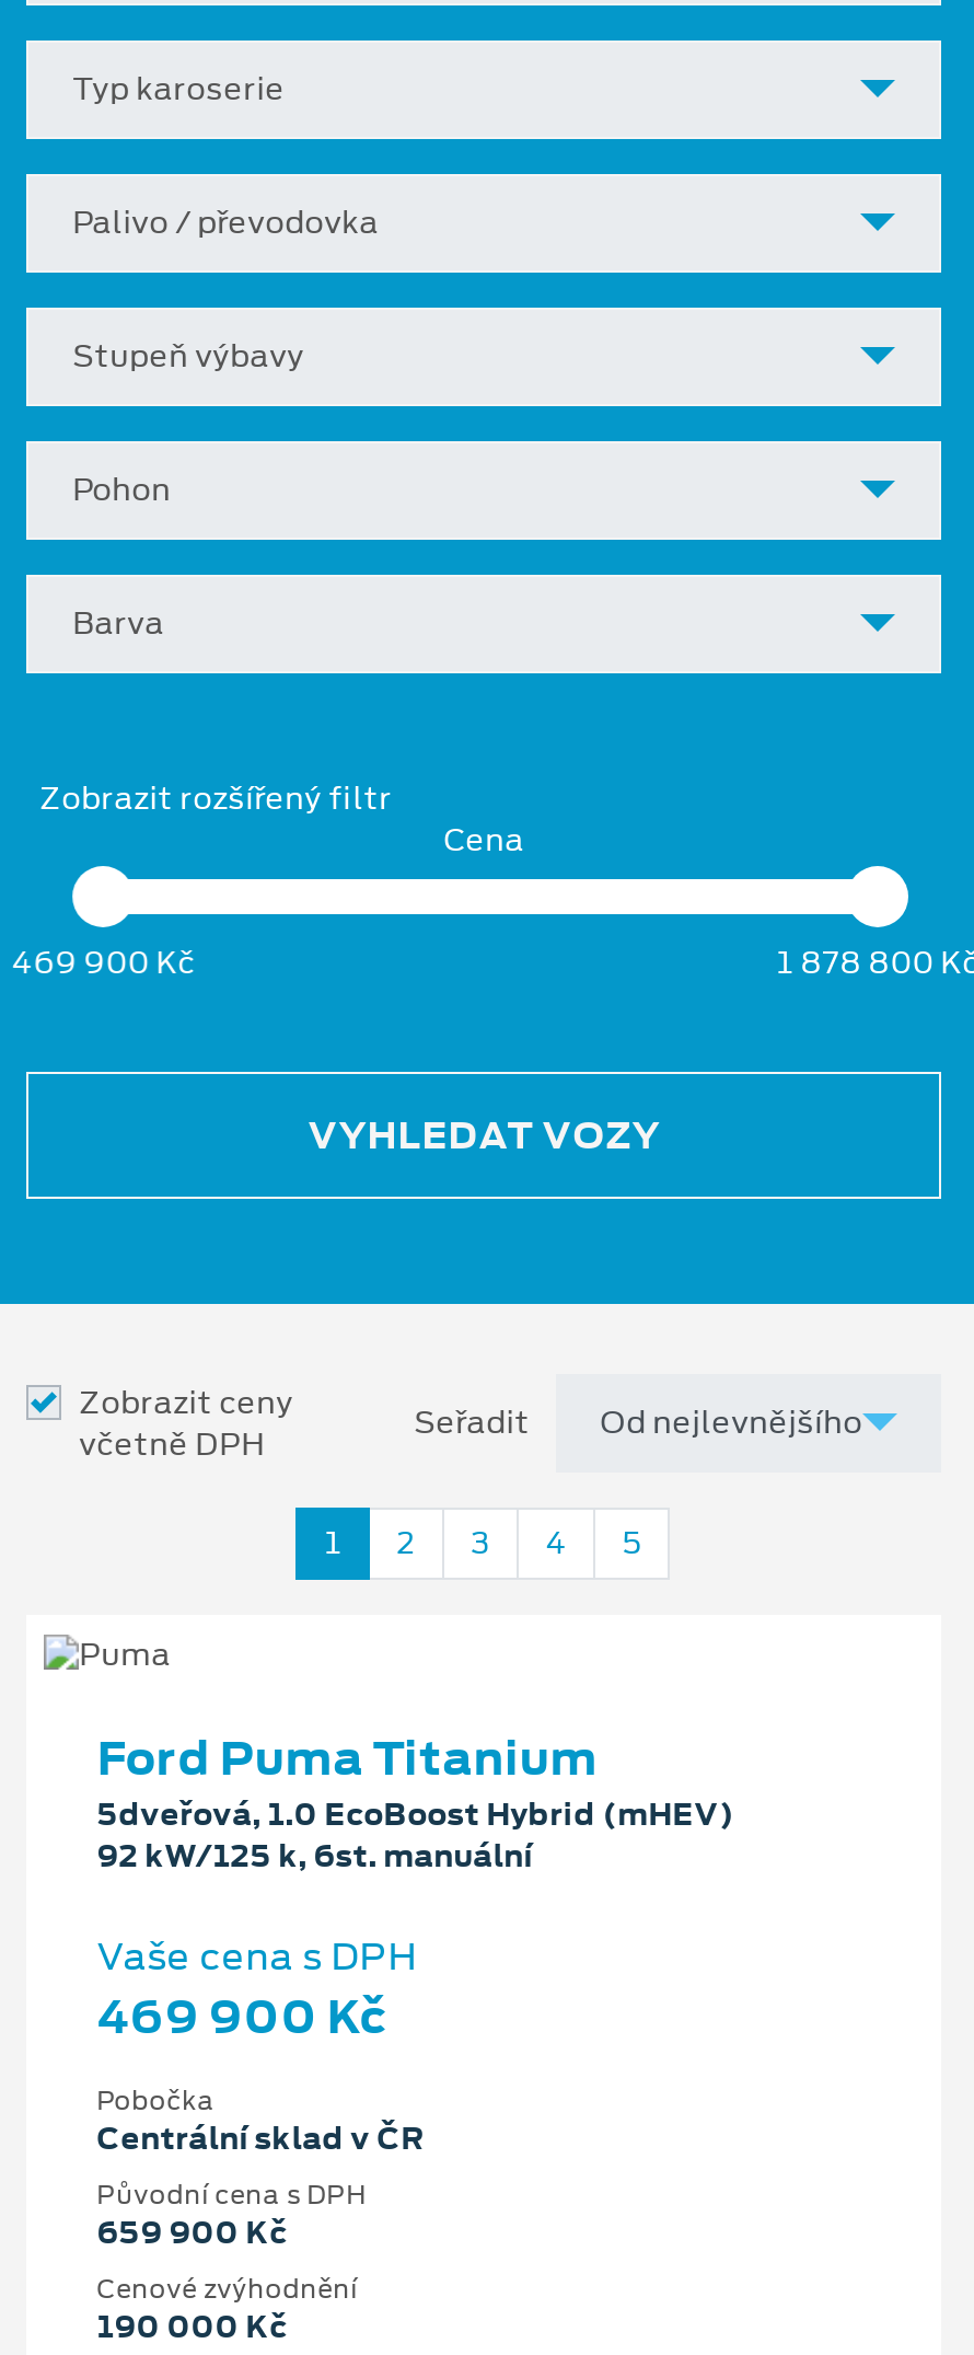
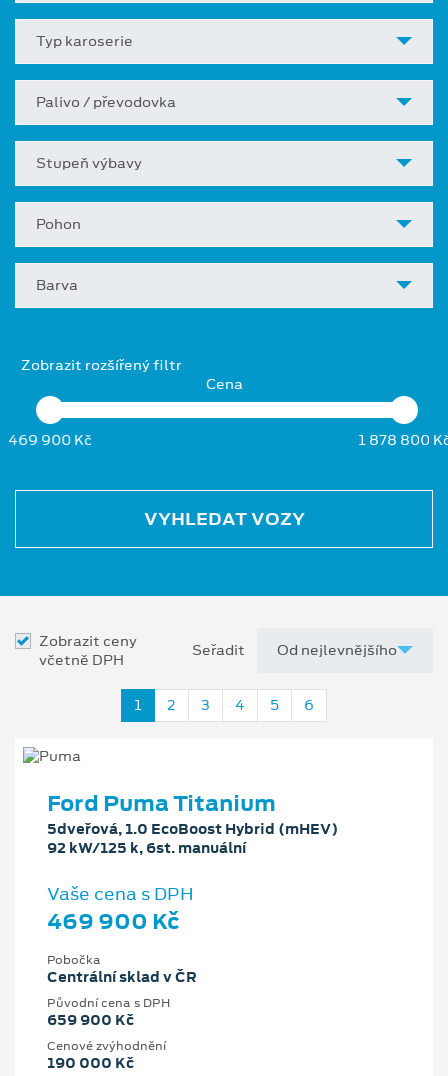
+ 6
